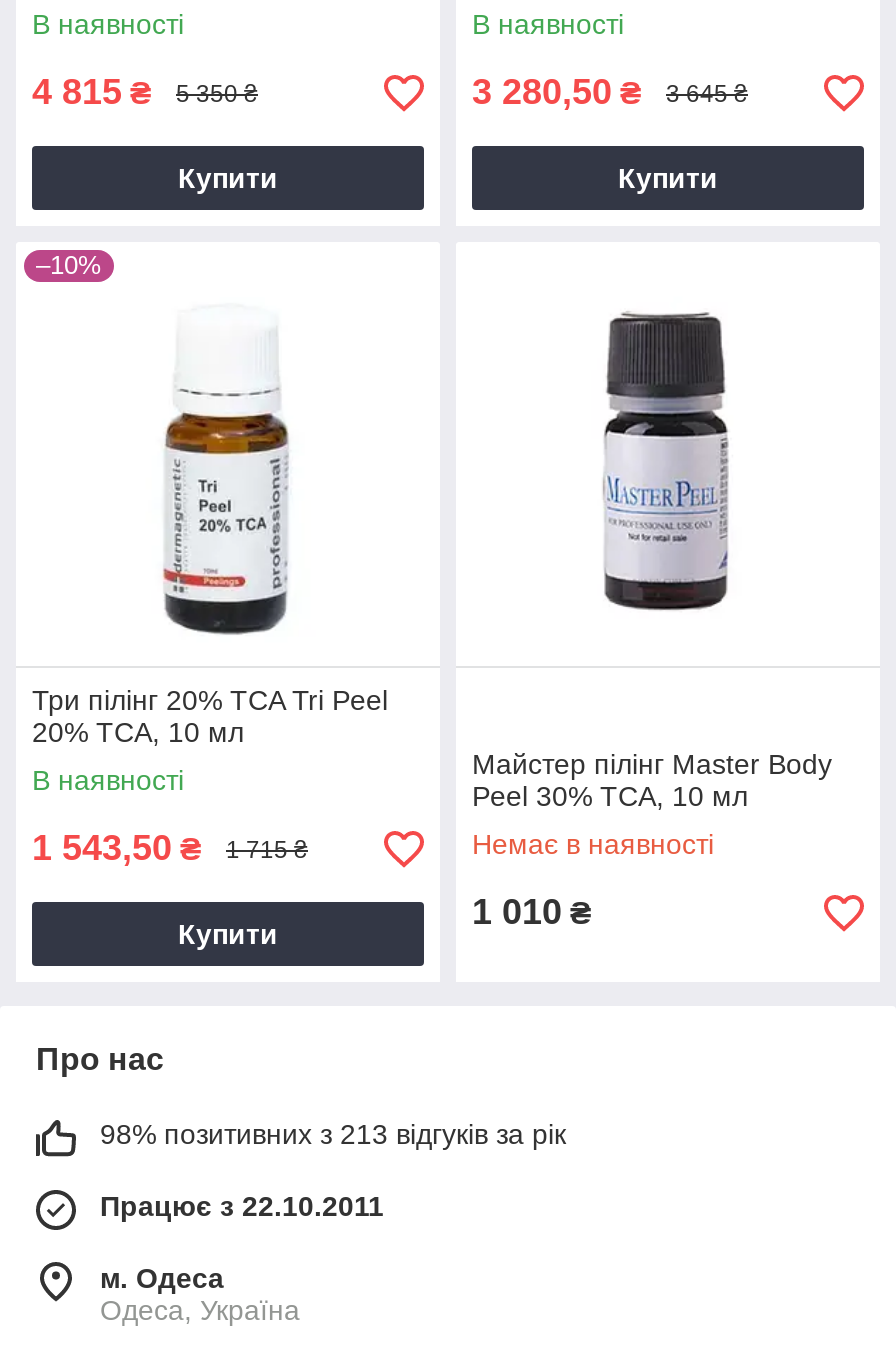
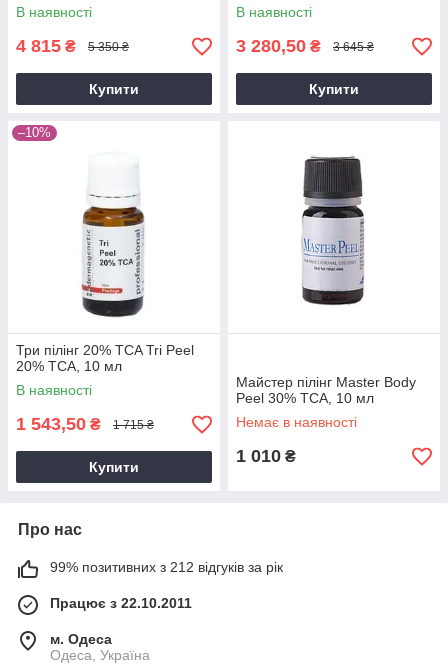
- 98% позитивних з 213 відгуків за рік
+ 99% позитивних з 212 відгуків за рік
